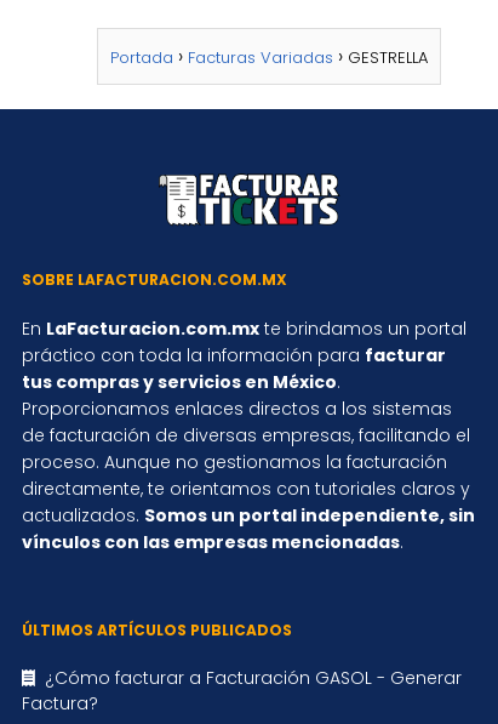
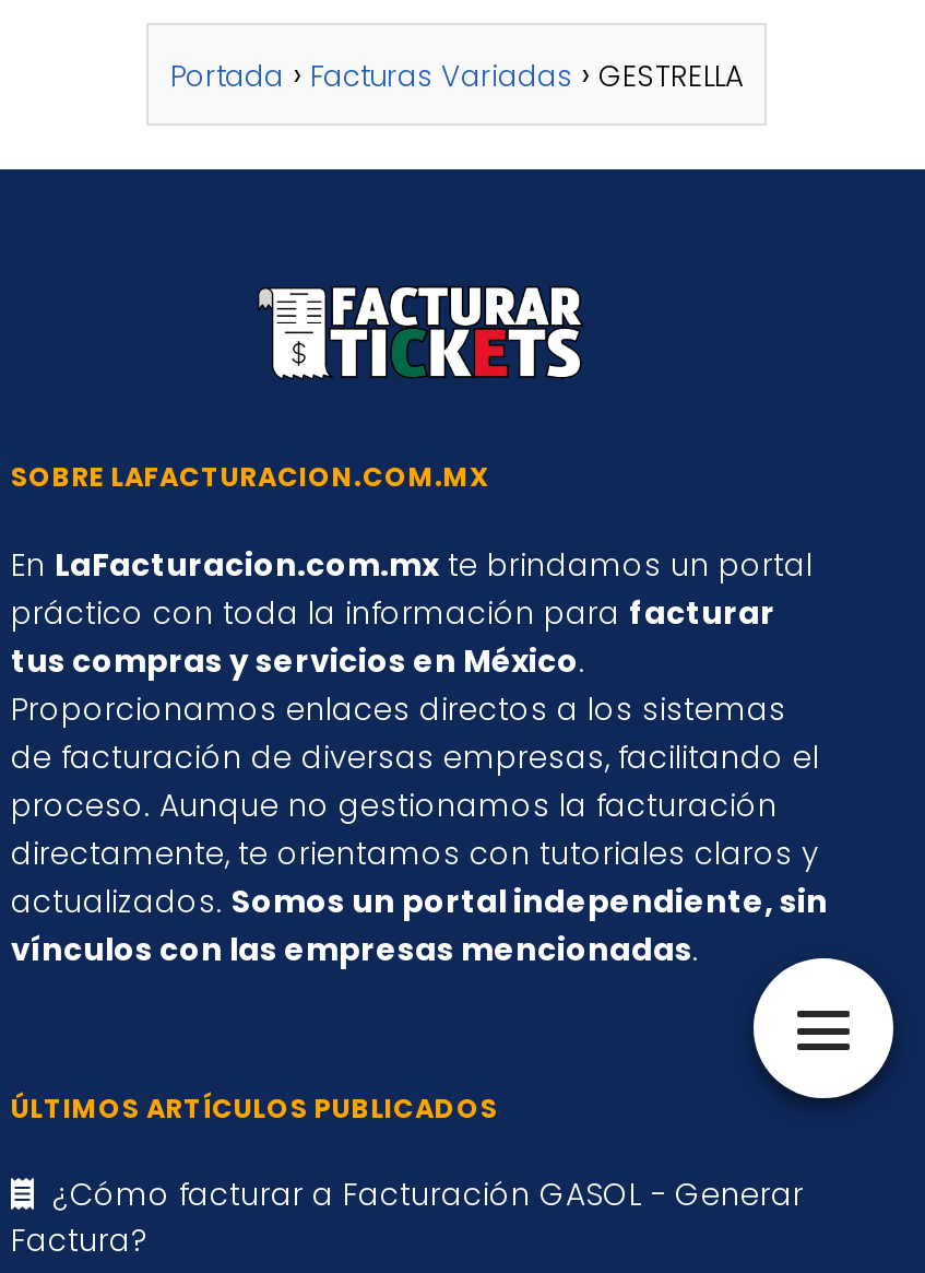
+ [image]
